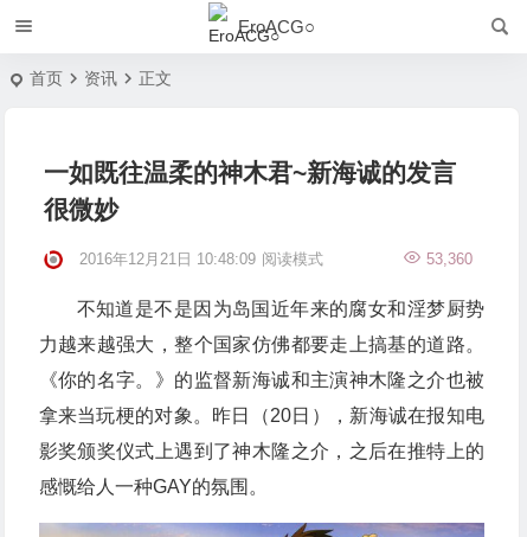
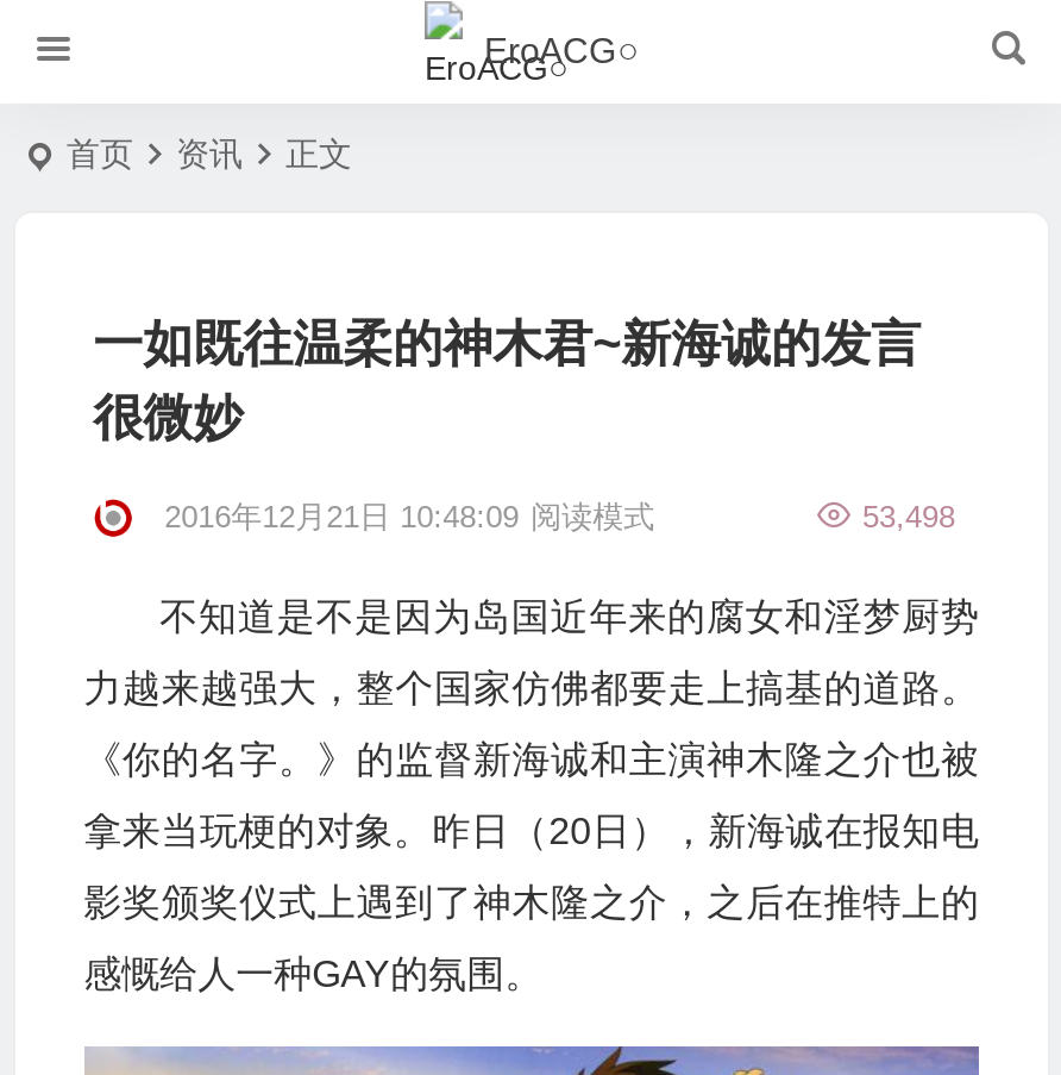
- 53,360
+ 53,498
